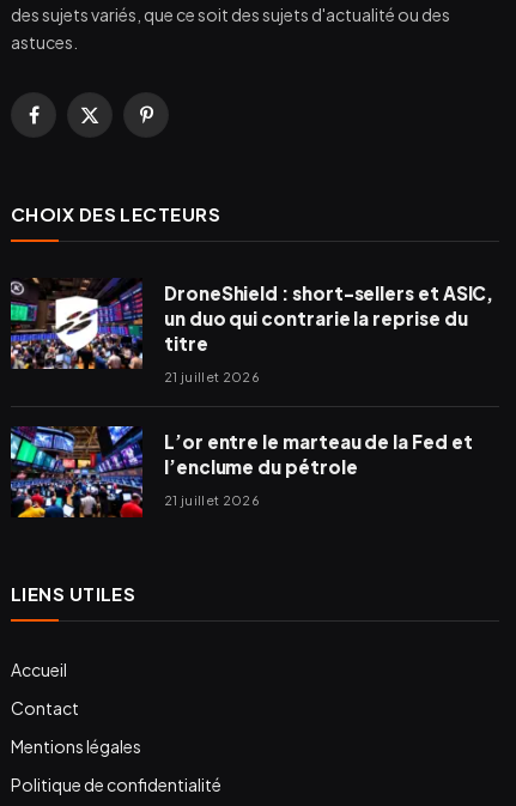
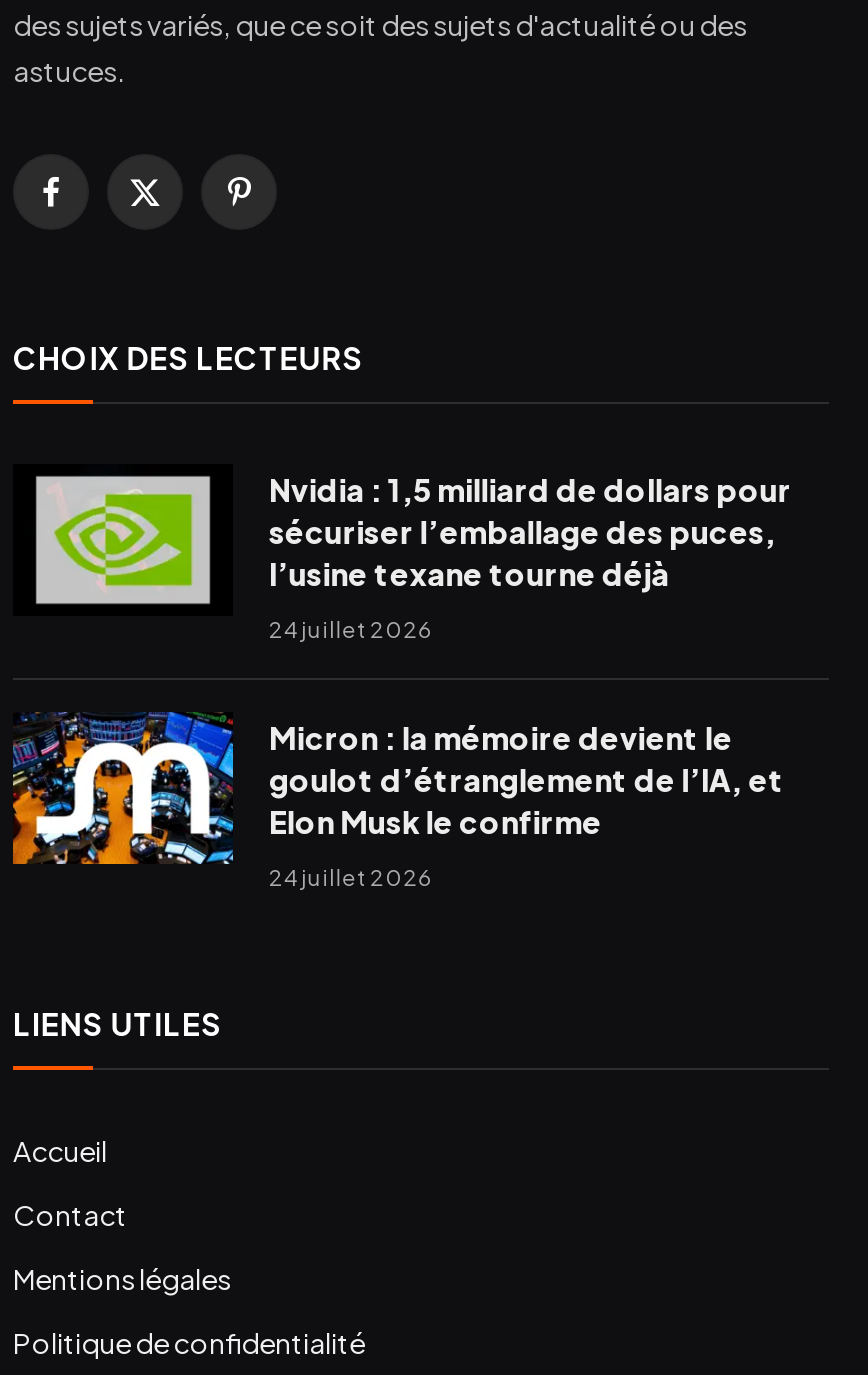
- [image]
- DroneShield : short-sellers et ASIC,
- un duo qui contrarie la reprise du
- titre
+ [image]
+ Nvidia : 1,5 milliard de dollars pour
+ sécuriser l’emballage des puces,
+ l’usine texane tourne déjà

- 21 juillet 2026
+ 24 juillet 2026

- [image]
- L’or entre le marteau de la Fed et
- l’enclume du pétrole
+ [image]
+ Micron : la mémoire devient le
+ goulot d’étranglement de l’IA, et
+ Elon Musk le confirme

- 21 juillet 2026
+ 24 juillet 2026
